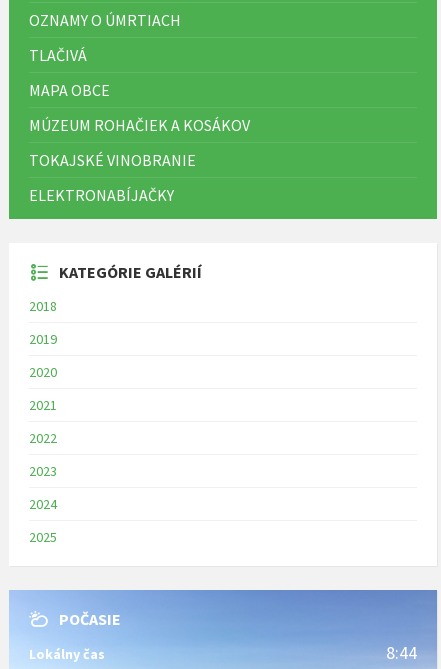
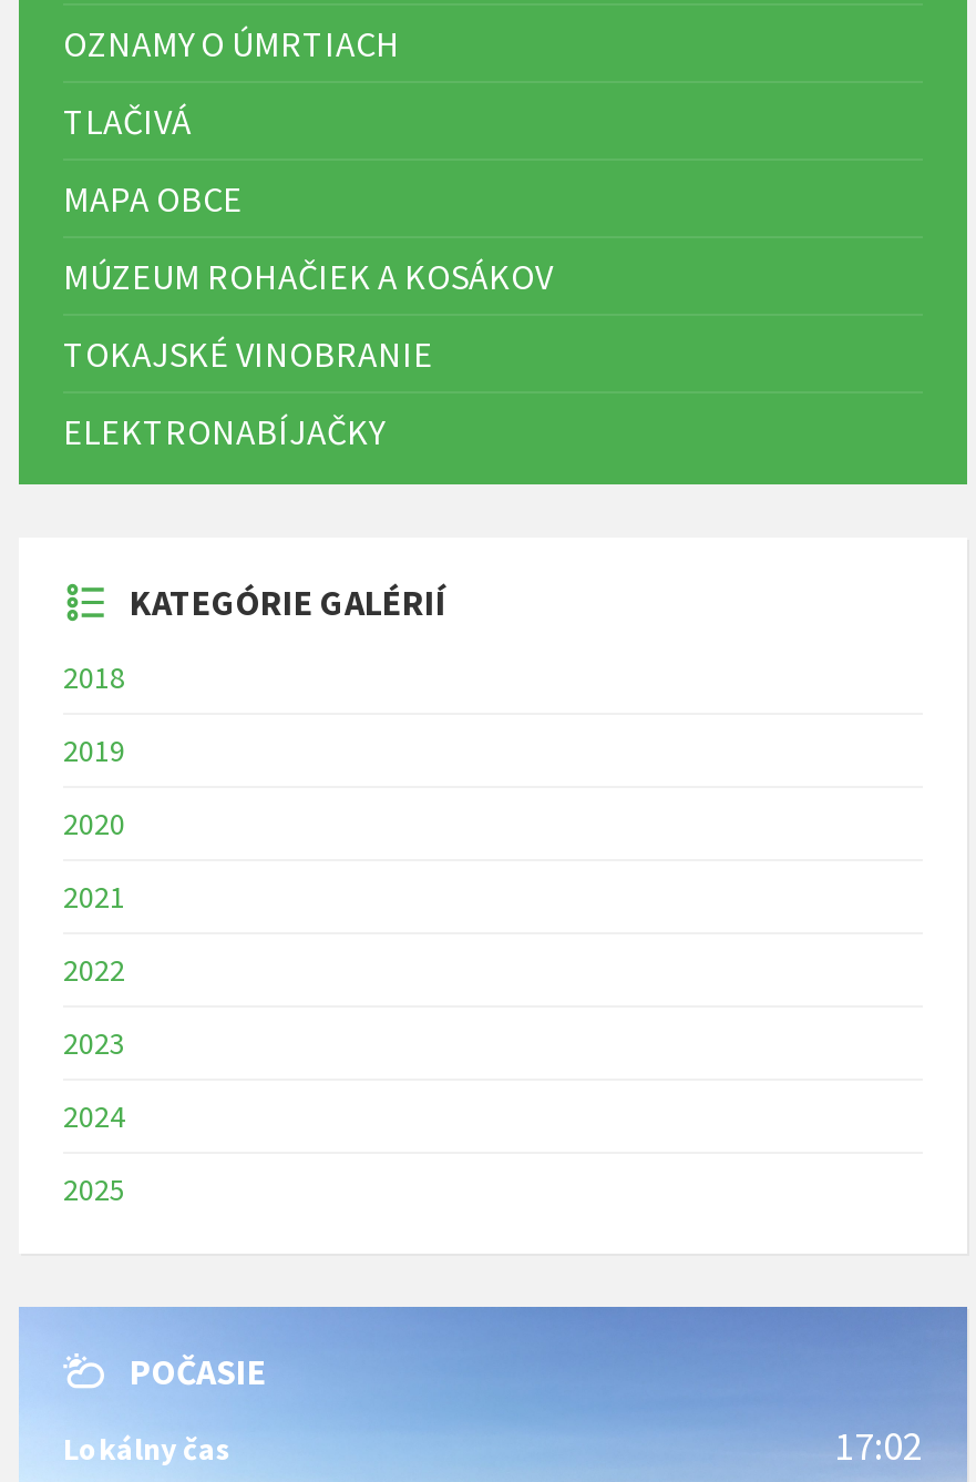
- 8:44
+ 17:02
